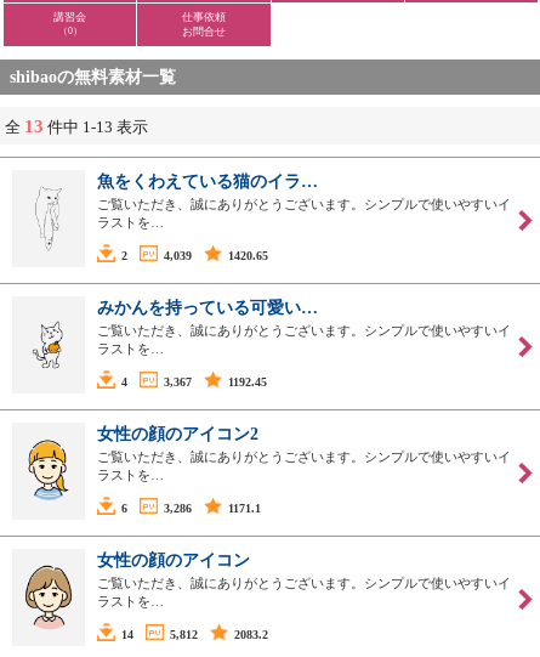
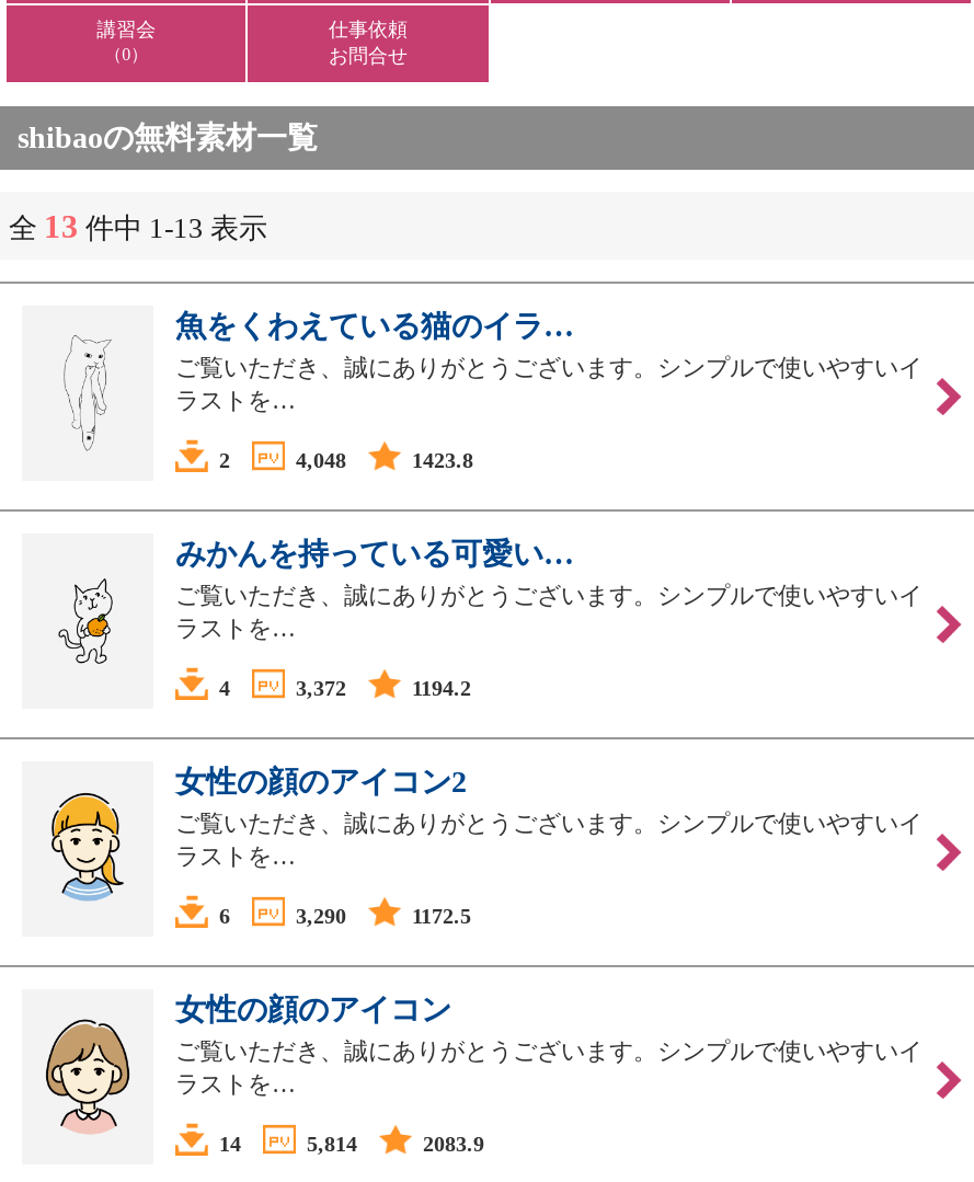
- 4,039
+ 4,048

- 1420.65
+ 1423.8

- 3,367
+ 3,372

- 1192.45
+ 1194.2

- 3,286
+ 3,290

- 1171.1
+ 1172.5

- 5,812
+ 5,814

- 2083.2
+ 2083.9
